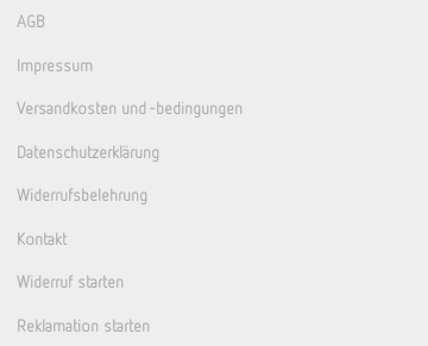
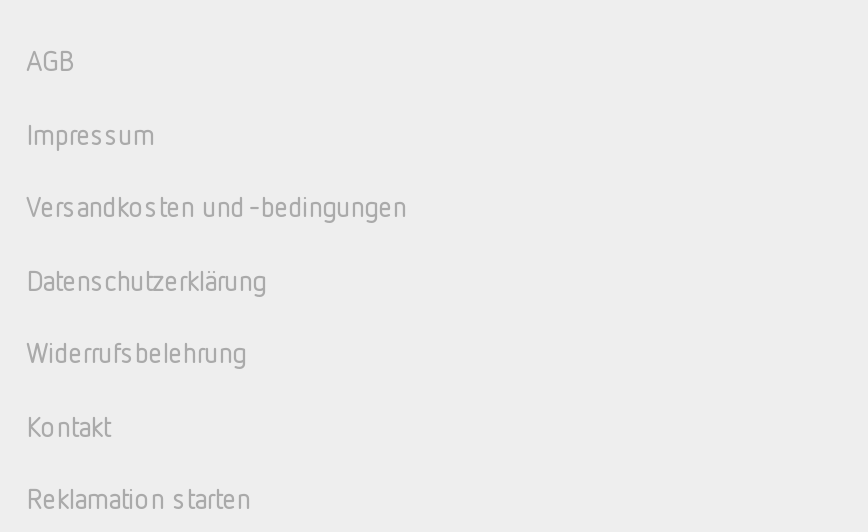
- Widerruf starten
